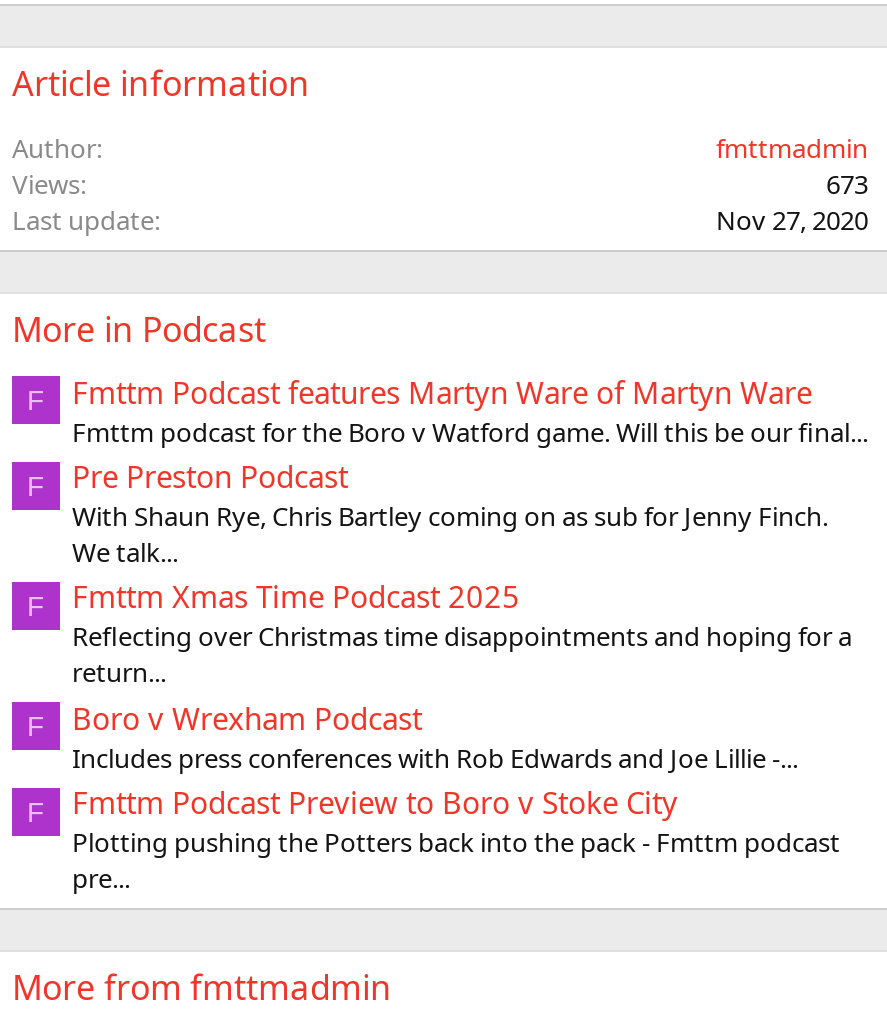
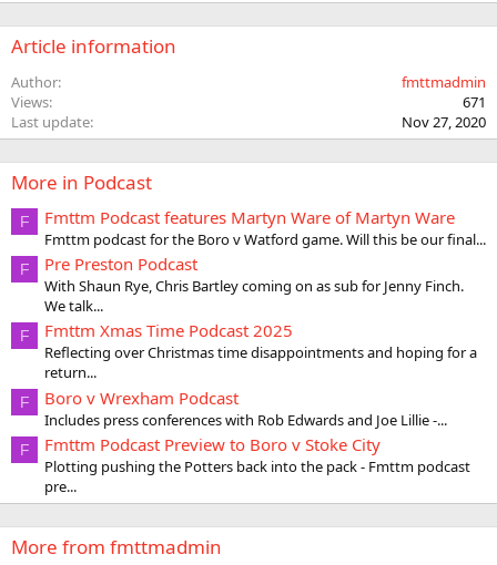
- 673
+ 671
